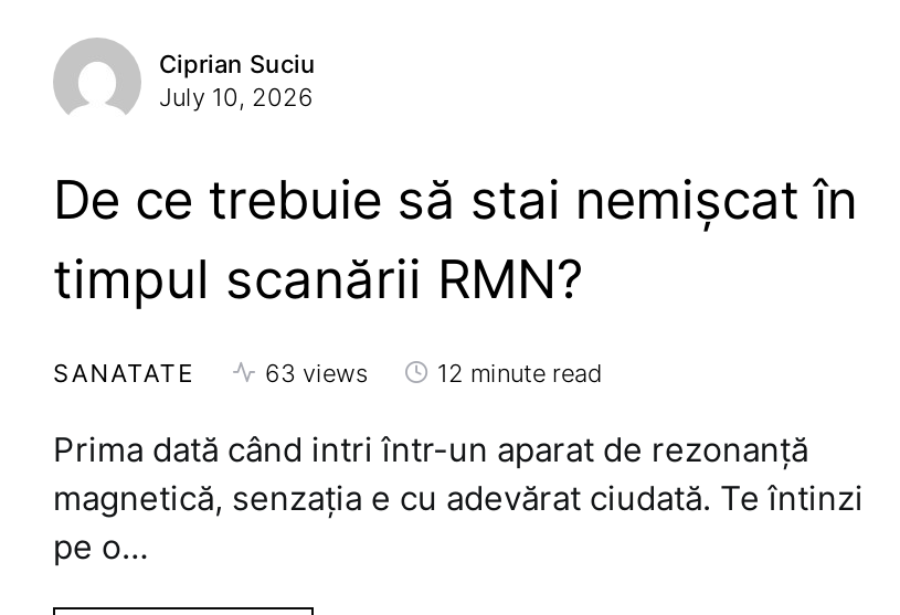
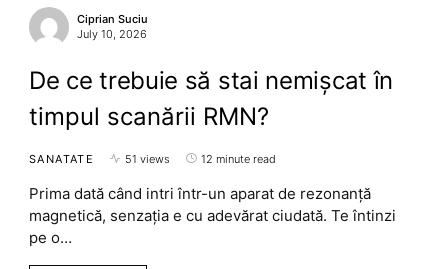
- 63 views
+ 51 views
